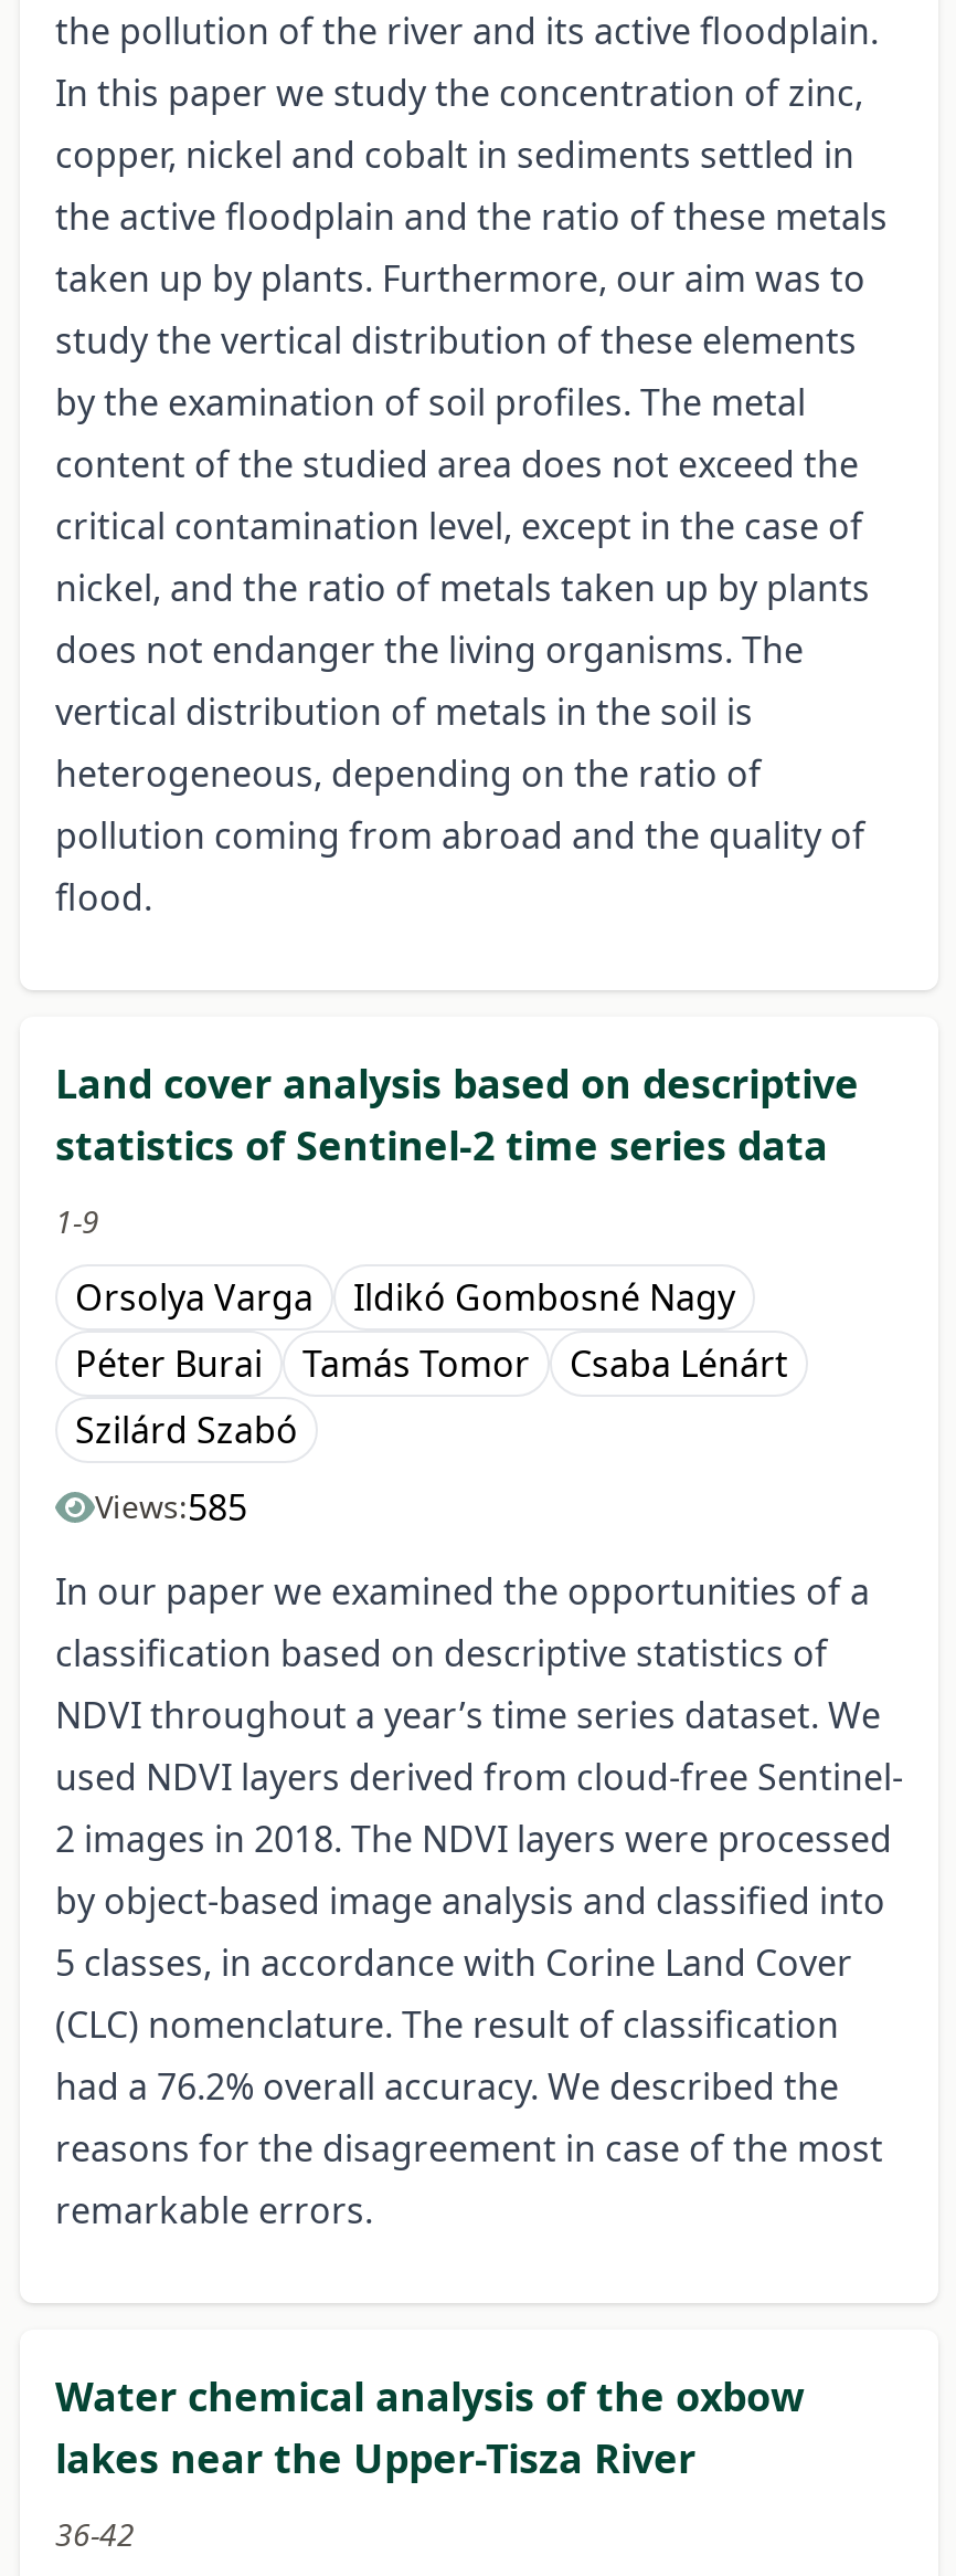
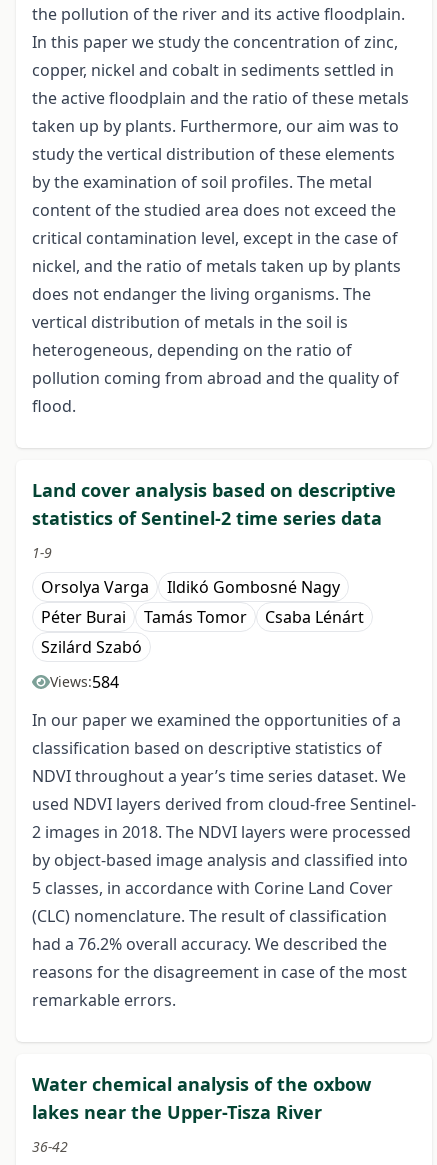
- Views:585
+ Views:584
